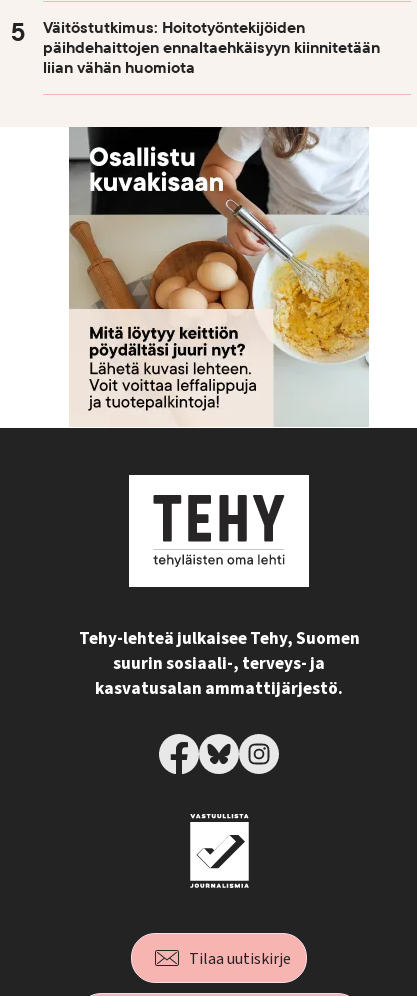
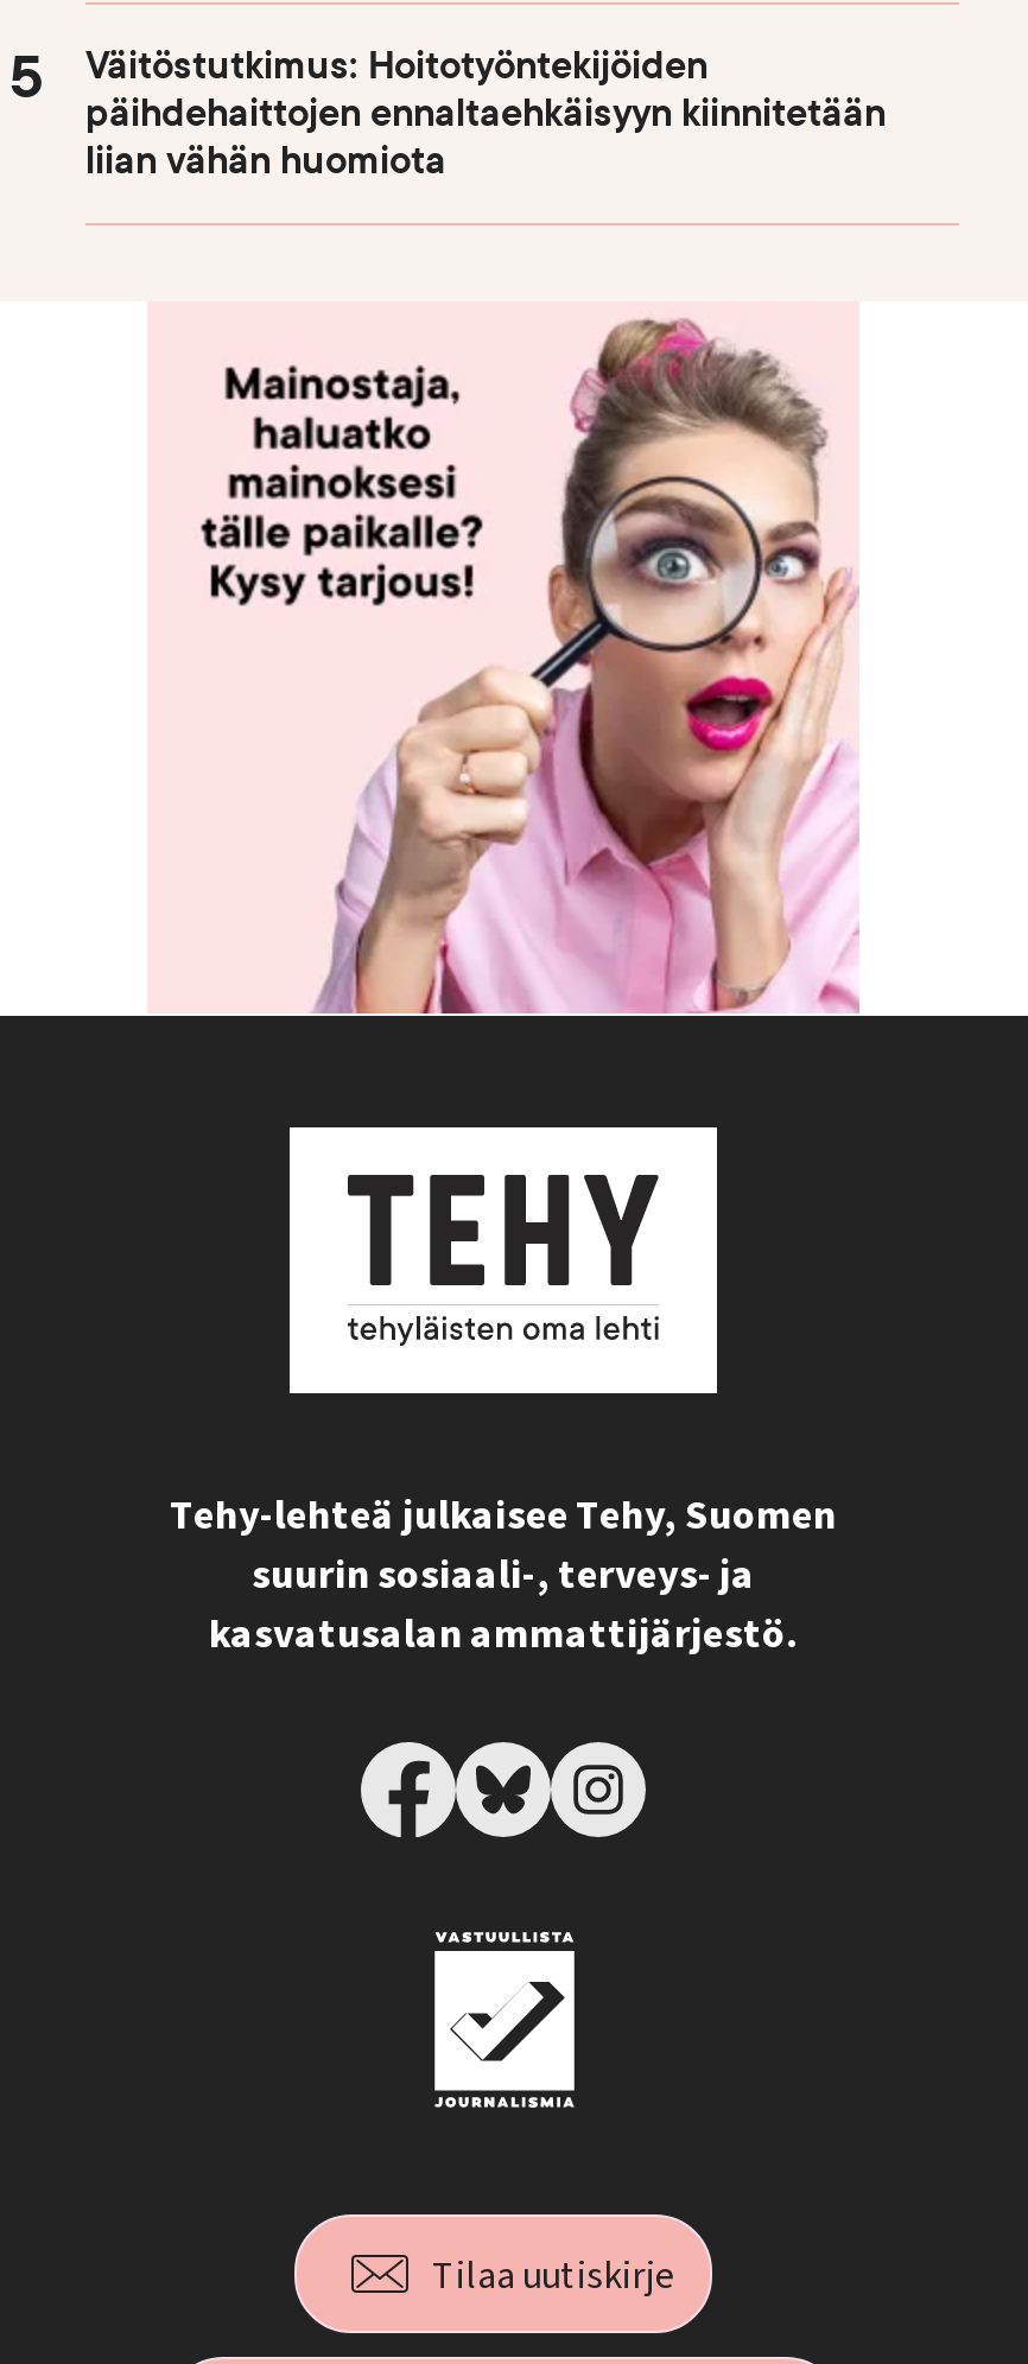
- [image]
+ [image]
